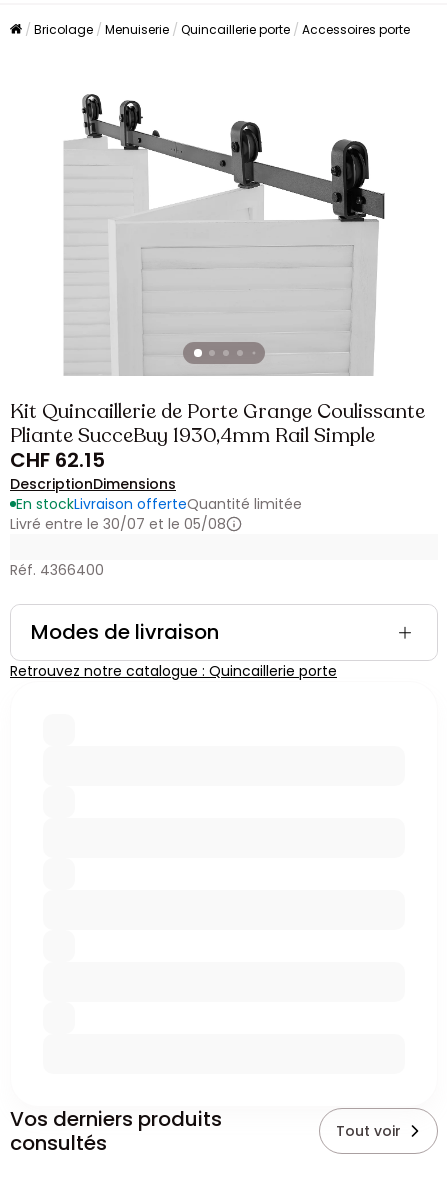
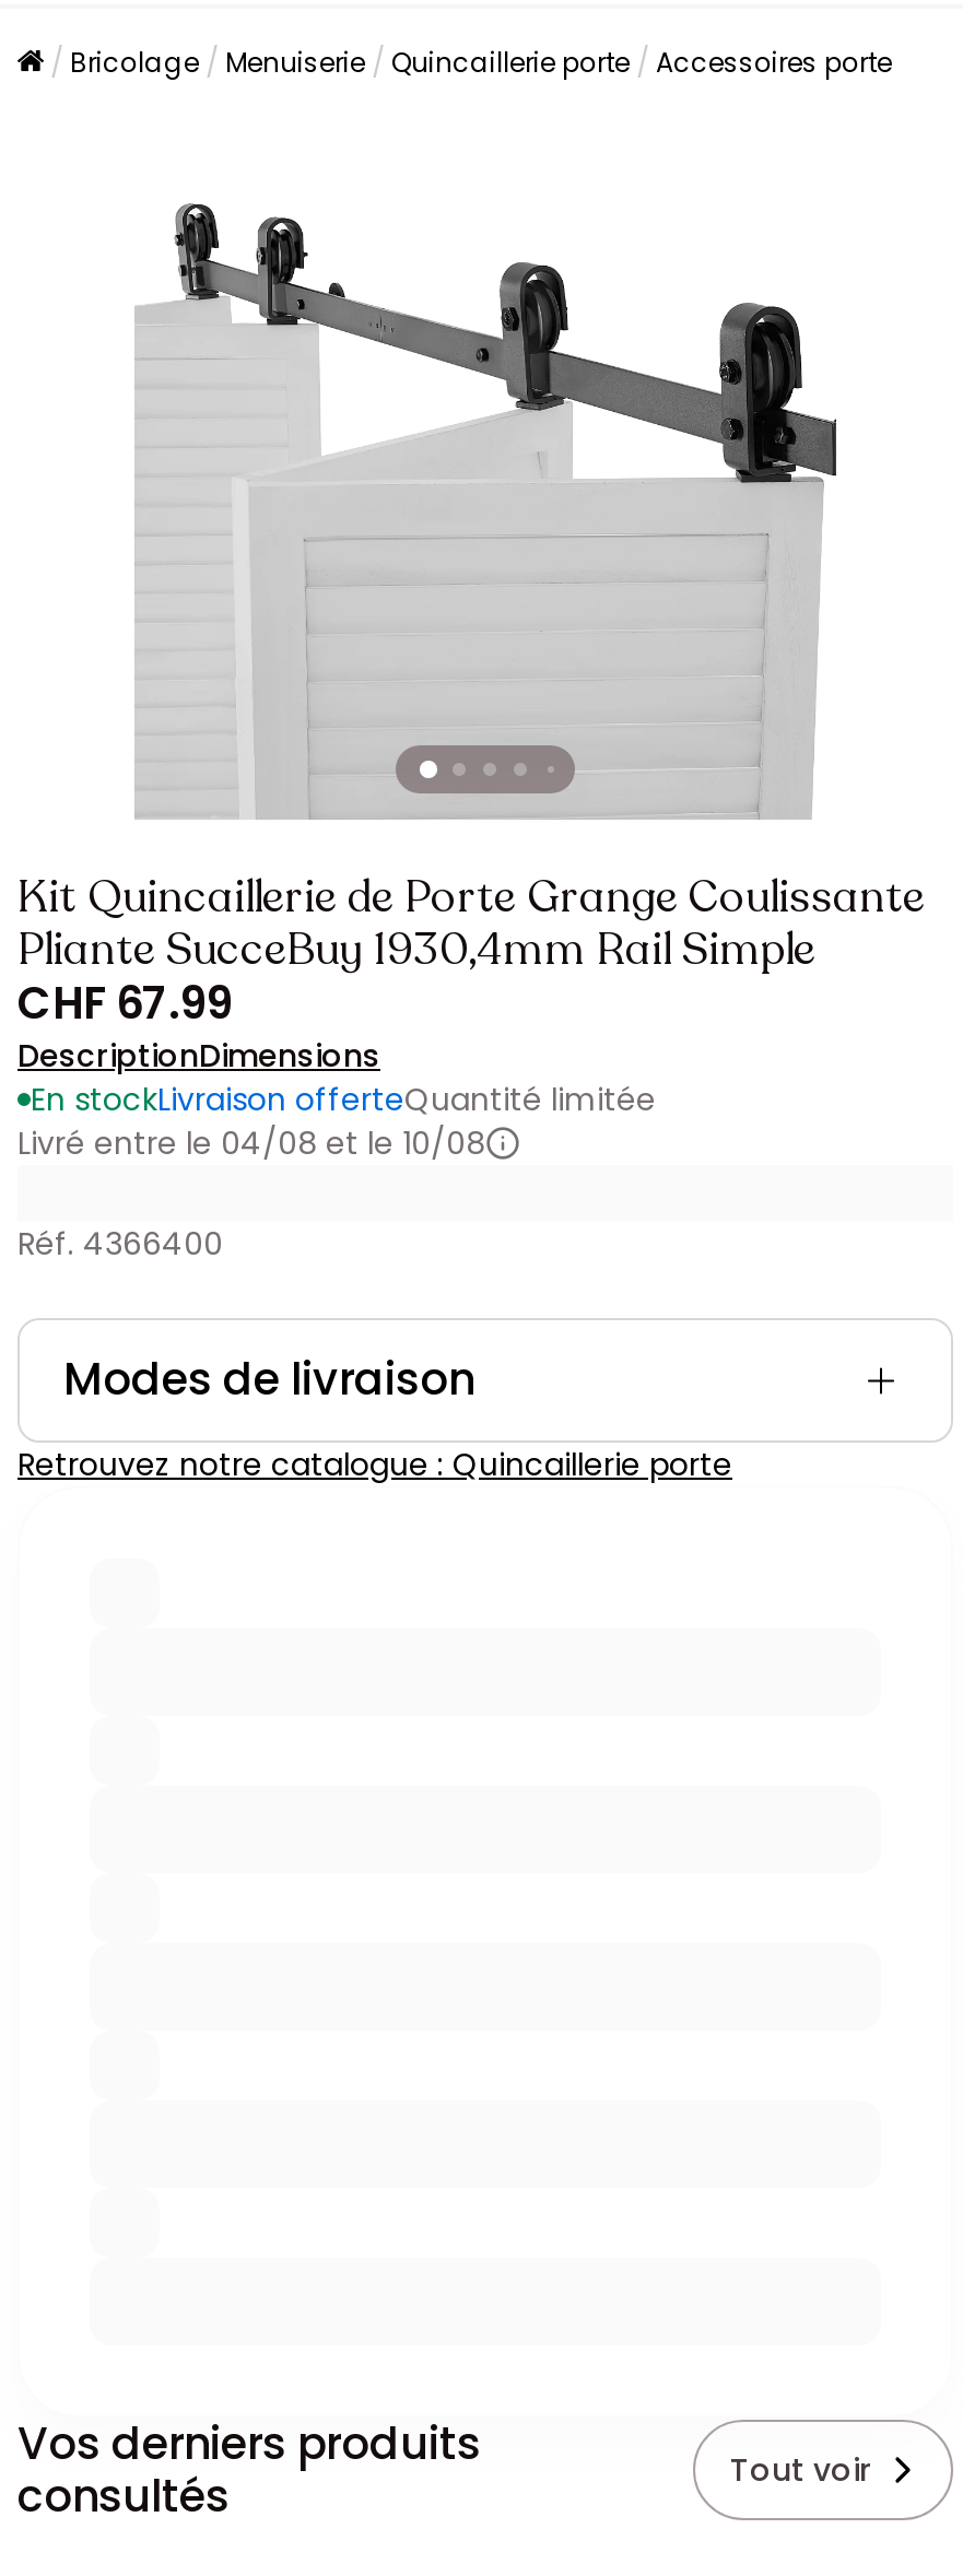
- CHF 62.15
+ CHF 67.99

- Livré entre le 30/07 et le 05/08
+ Livré entre le 04/08 et le 10/08
